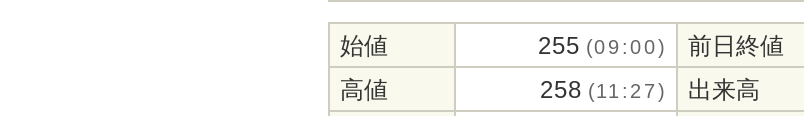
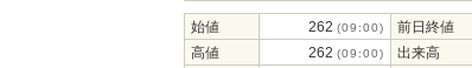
- 255 (09:00) 前日終値
+ 262 (09:00) 前日終値

- 258 (11:27) 出来高
+ 262 (09:00) 出来高
